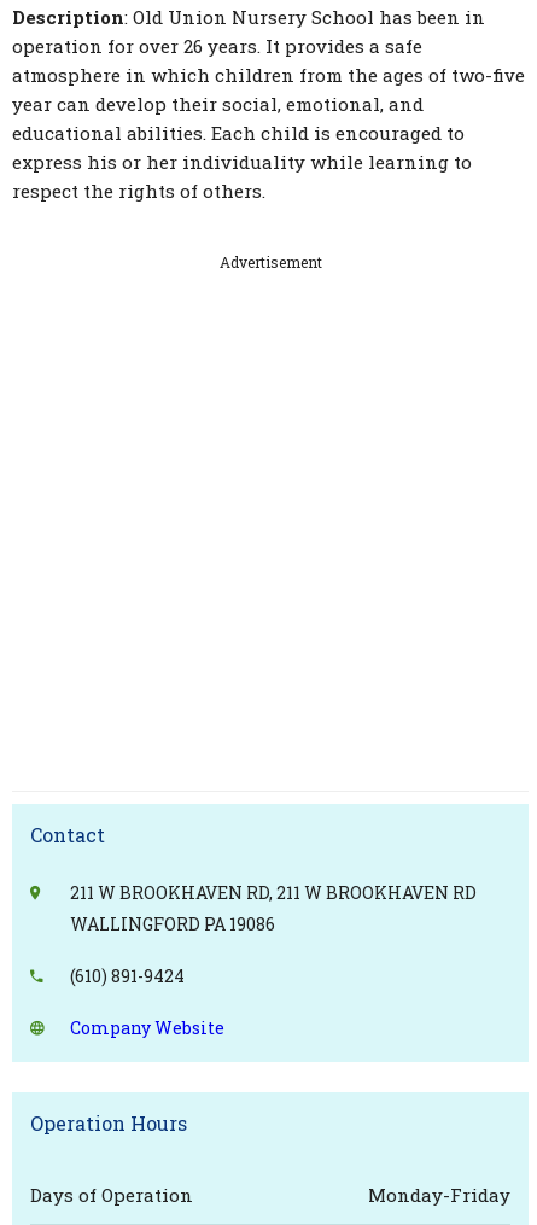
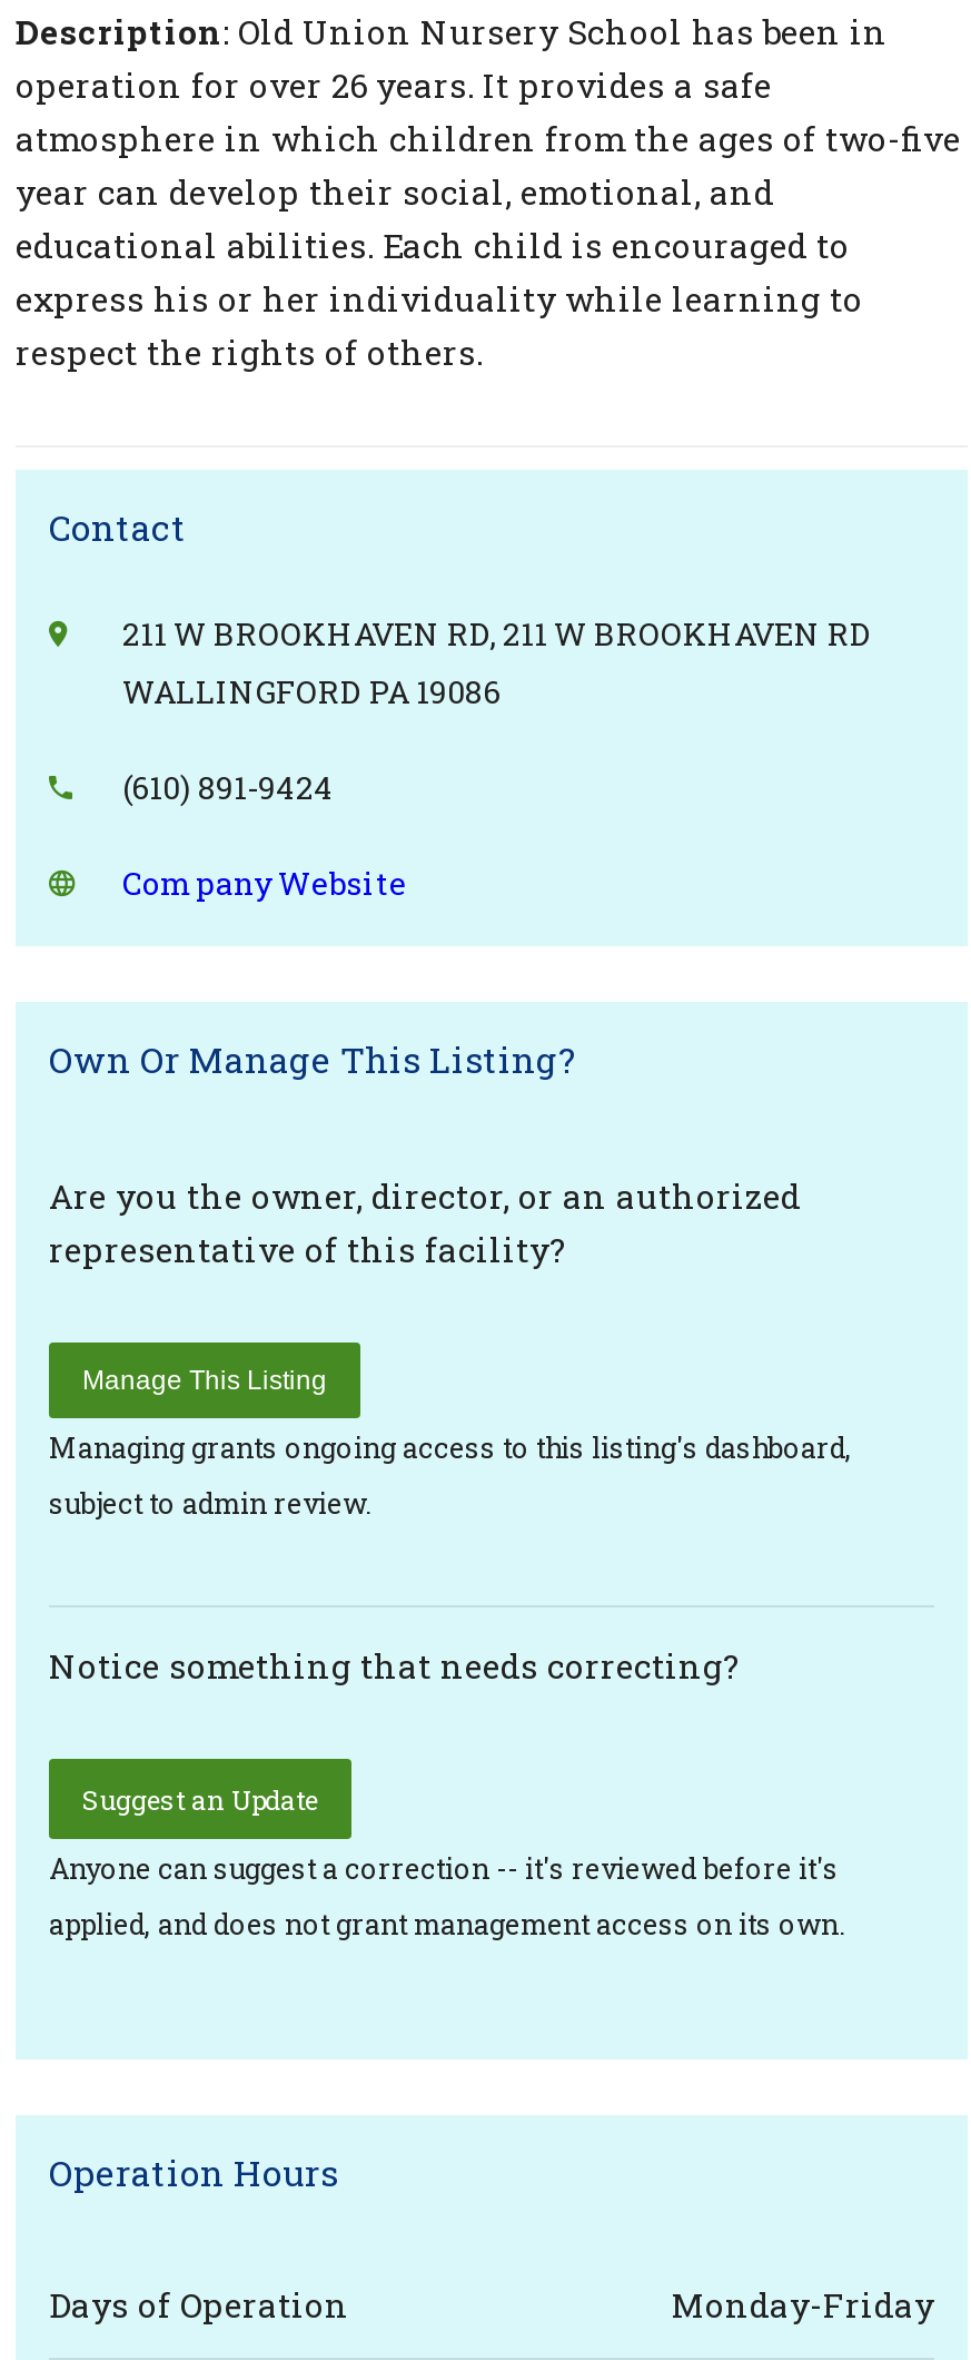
- Advertisement

moved up: Contact | 211 W BROOKHAVEN RD, 211 W BROOKHAVEN RD | WALLINGFORD PA 19086 | (610) 891-9424 | Company Website

+ Own Or Manage This Listing?
+ Are you the owner, director, or an authorized
+ representative of this facility?
+ Manage This Listing
+ Managing grants ongoing access to this listing's dashboard,
+ subject to admin review.

+ Notice something that needs correcting?
+ Suggest an Update
+ Anyone can suggest a correction -- it's reviewed before it's
+ applied, and does not grant management access on its own.
